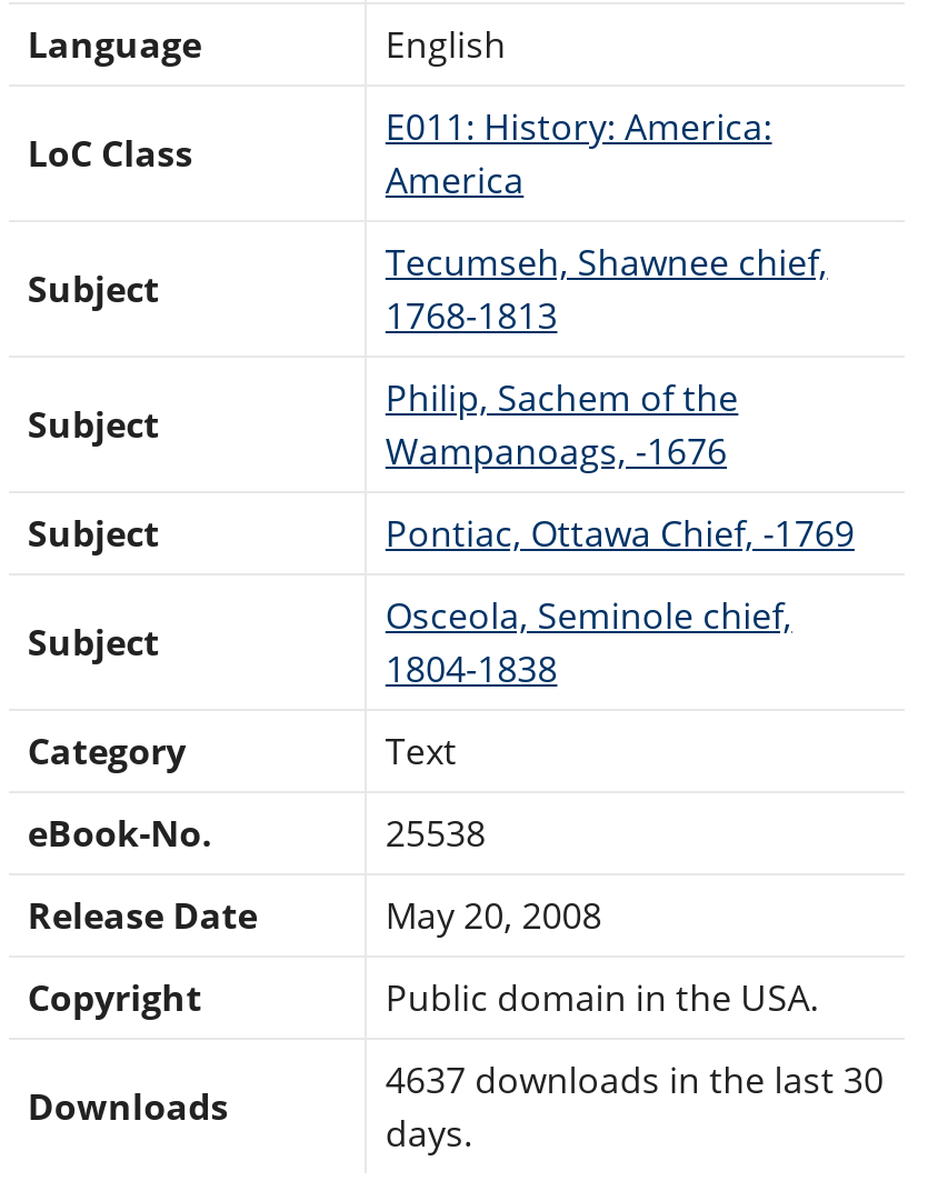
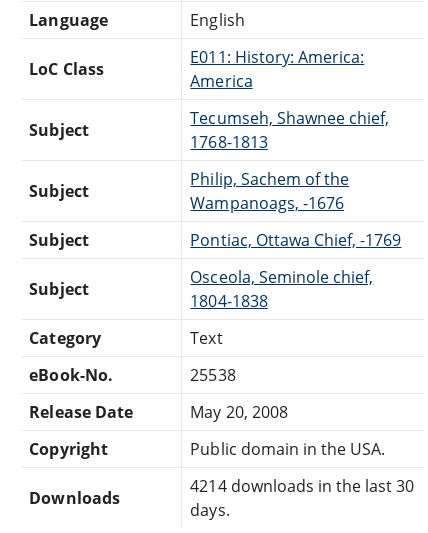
- 4637 downloads in the last 30
+ 4214 downloads in the last 30
